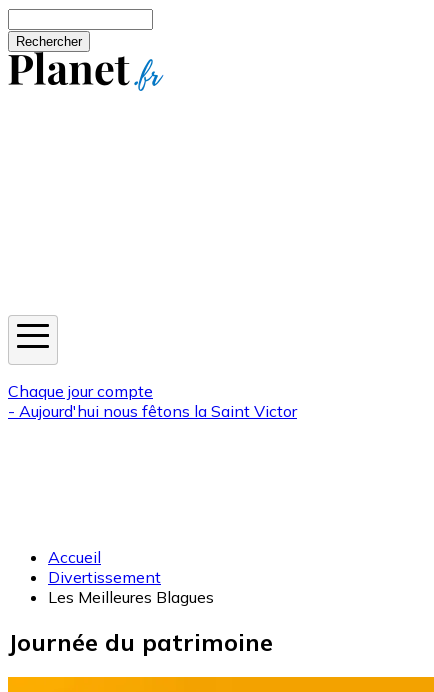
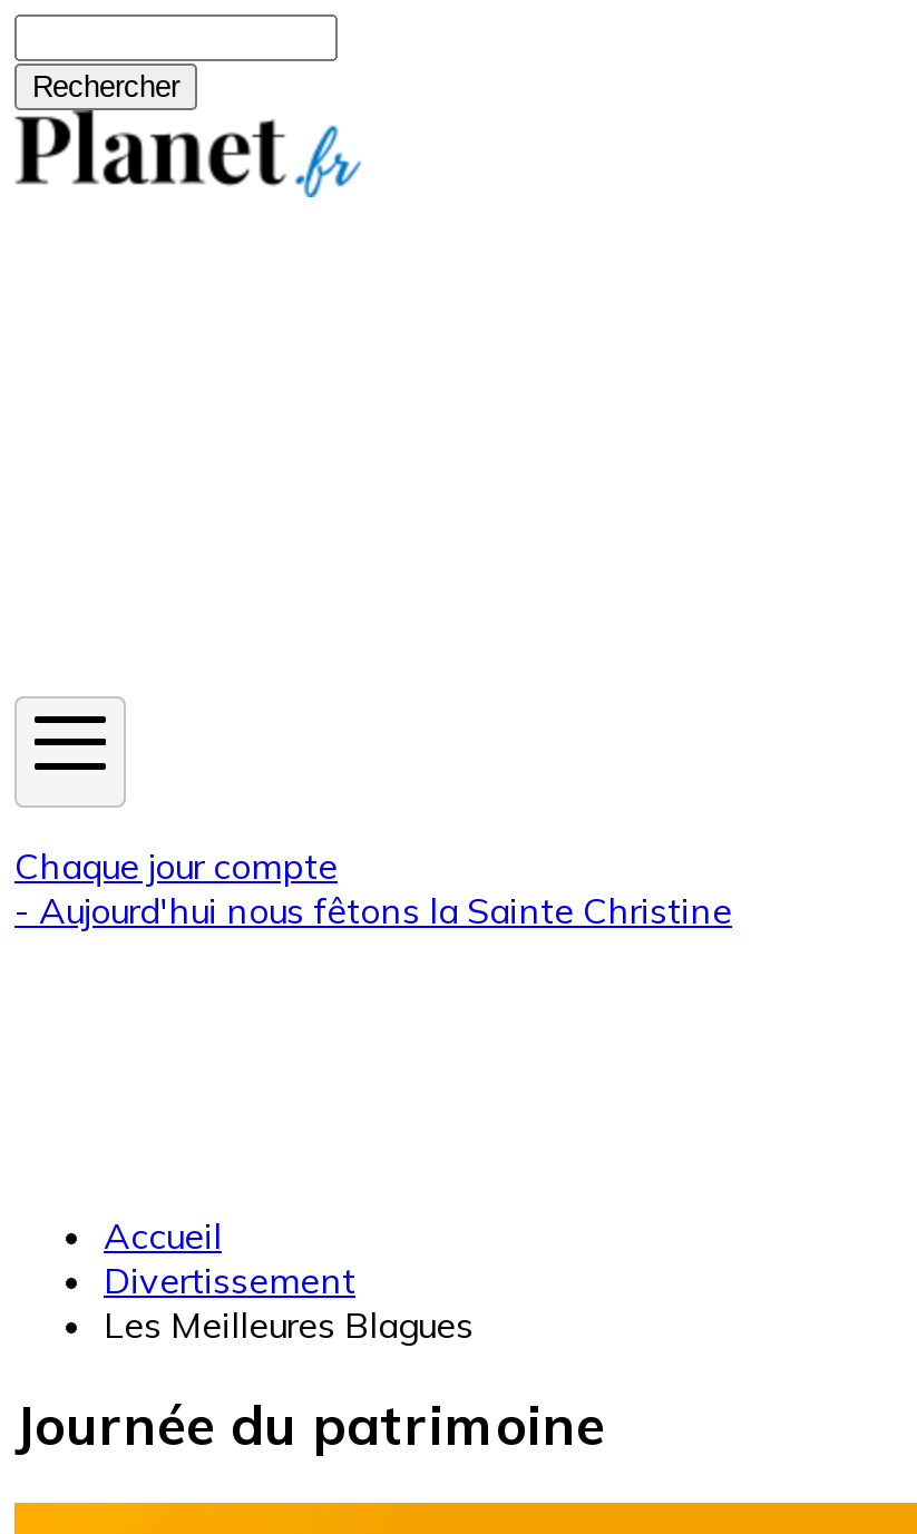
- - Aujourd'hui nous fêtons la Saint Victor
+ - Aujourd'hui nous fêtons la Sainte Christine
